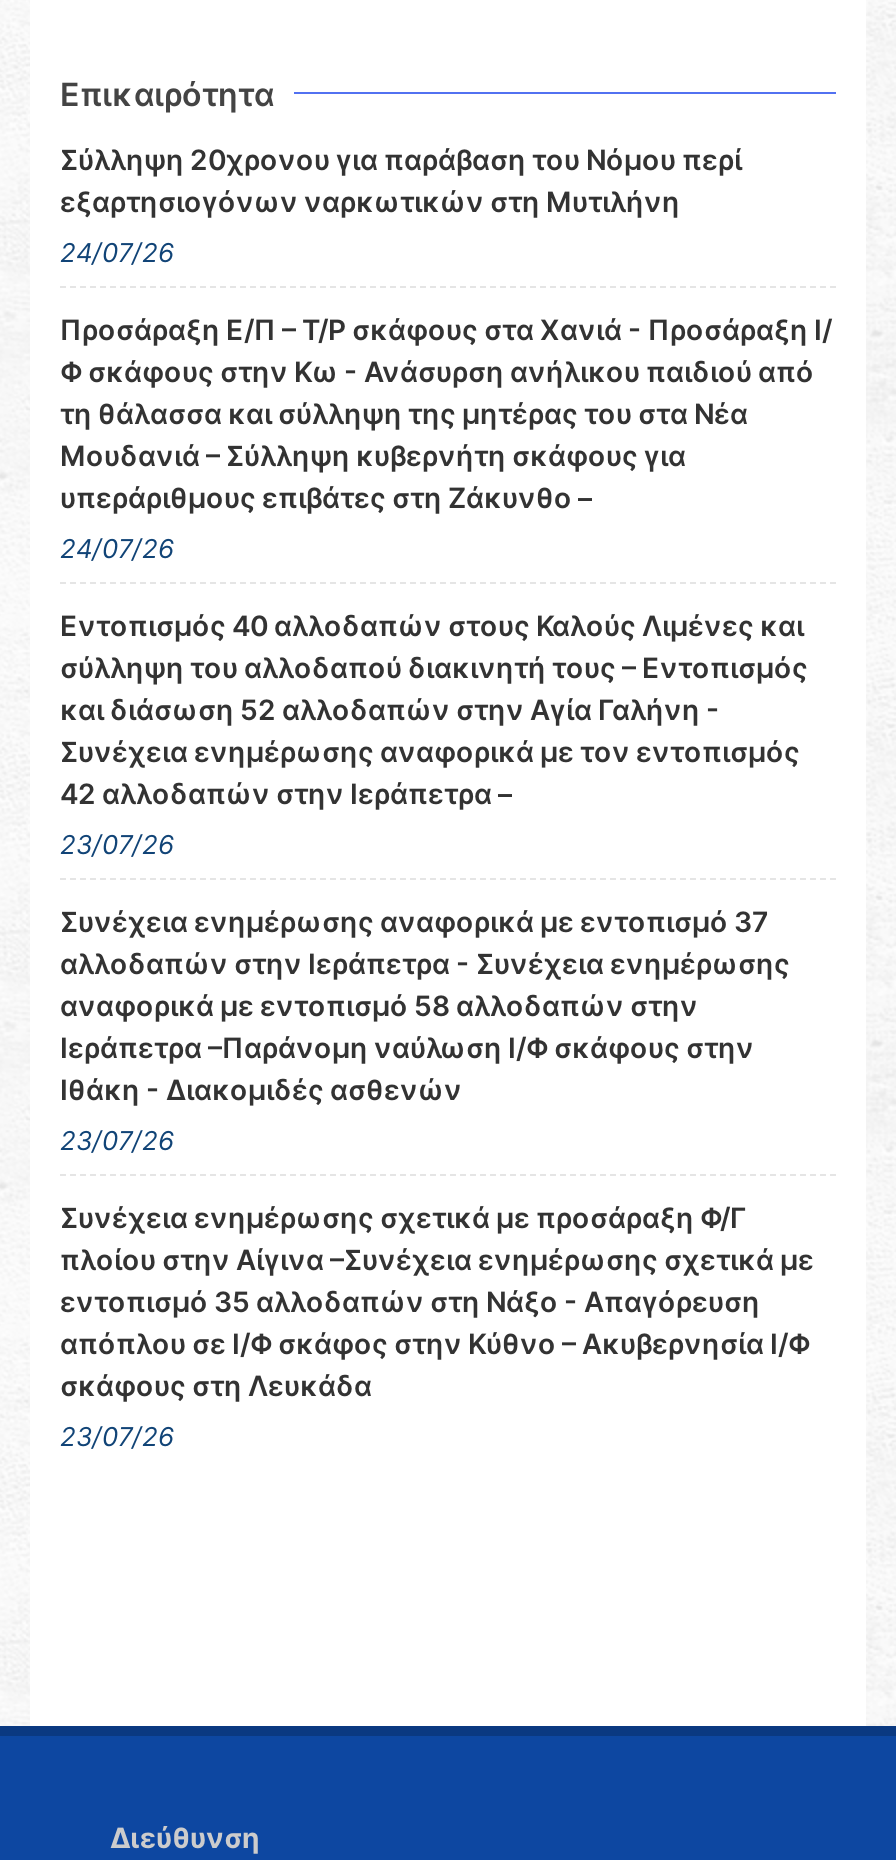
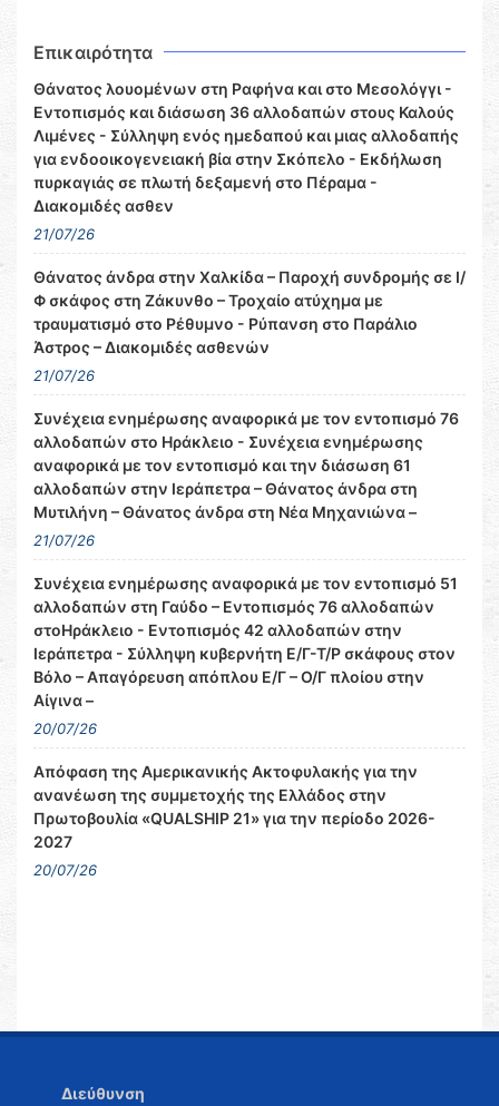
- Σύλληψη 20χρονου για παράβαση του Νόμου περί
- εξαρτησιογόνων ναρκωτικών στη Μυτιλήνη
+ Θάνατος λουομένων στη Ραφήνα και στο Μεσολόγγι -
+ Εντοπισμός και διάσωση 36 αλλοδαπών στους Καλούς
+ Λιμένες - Σύλληψη ενός ημεδαπού και μιας αλλοδαπής
+ για ενδοοικογενειακή βία στην Σκόπελο - Εκδήλωση
+ πυρκαγιάς σε πλωτή δεξαμενή στο Πέραμα -
+ Διακομιδές ασθεν

- 24/07/26
+ 21/07/26

- Προσάραξη Ε/Π – Τ/Ρ σκάφους στα Χανιά - Προσάραξη Ι/
- Φ σκάφους στην Κω - Ανάσυρση ανήλικου παιδιού από
- τη θάλασσα και σύλληψη της μητέρας του στα Νέα
- Μουδανιά – Σύλληψη κυβερνήτη σκάφους για
- υπεράριθμους επιβάτες στη Ζάκυνθο –
+ Θάνατος άνδρα στην Χαλκίδα – Παροχή συνδρομής σε Ι/
+ Φ σκάφος στη Ζάκυνθο – Τροχαίο ατύχημα με
+ τραυματισμό στο Ρέθυμνο - Ρύπανση στο Παράλιο
+ Άστρος – Διακομιδές ασθενών

- 24/07/26
+ 21/07/26

- Εντοπισμός 40 αλλοδαπών στους Καλούς Λιμένες και
- σύλληψη του αλλοδαπού διακινητή τους – Εντοπισμός
- και διάσωση 52 αλλοδαπών στην Αγία Γαλήνη -
- Συνέχεια ενημέρωσης αναφορικά με τον εντοπισμός
- 42 αλλοδαπών στην Ιεράπετρα –
+ Συνέχεια ενημέρωσης αναφορικά με τον εντοπισμό 76
+ αλλοδαπών στo Ηράκλειο - Συνέχεια ενημέρωσης
+ αναφορικά με τον εντοπισμό και την διάσωση 61
+ αλλοδαπών στην Ιεράπετρα – Θάνατος άνδρα στη
+ Μυτιλήνη – Θάνατος άνδρα στη Νέα Μηχανιώνα –

- 23/07/26
+ 21/07/26

- Συνέχεια ενημέρωσης αναφορικά με εντοπισμό 37
- αλλοδαπών στην Ιεράπετρα - Συνέχεια ενημέρωσης
- αναφορικά με εντοπισμό 58 αλλοδαπών στην
- Ιεράπετρα –Παράνομη ναύλωση Ι/Φ σκάφους στην
- Ιθάκη - Διακομιδές ασθενών
+ Συνέχεια ενημέρωσης αναφορικά με τον εντοπισμό 51
+ αλλοδαπών στη Γαύδο – Εντοπισμός 76 αλλοδαπών
+ στoΗράκλειο - Εντοπισμός 42 αλλοδαπών στην
+ Ιεράπετρα - Σύλληψη κυβερνήτη Ε/Γ-Τ/Ρ σκάφους στον
+ Βόλο – Απαγόρευση απόπλου Ε/Γ – Ο/Γ πλοίου στην
+ Αίγινα –

- 23/07/26
+ 20/07/26

- Συνέχεια ενημέρωσης σχετικά με προσάραξη Φ/Γ
- πλοίου στην Αίγινα –Συνέχεια ενημέρωσης σχετικά με
- εντοπισμό 35 αλλοδαπών στη Νάξο - Απαγόρευση
- απόπλου σε Ι/Φ σκάφος στην Κύθνο – Ακυβερνησία Ι/Φ
- σκάφους στη Λευκάδα
+ Απόφαση της Αμερικανικής Ακτοφυλακής για την
+ ανανέωση της συμμετοχής της Ελλάδος στην
+ Πρωτοβουλία «QUALSHIP 21» για την περίοδο 2026-
+ 2027

- 23/07/26
+ 20/07/26
